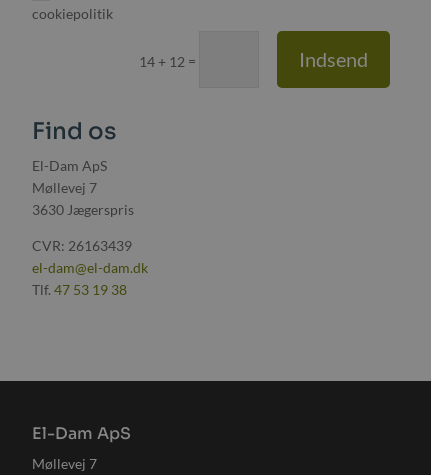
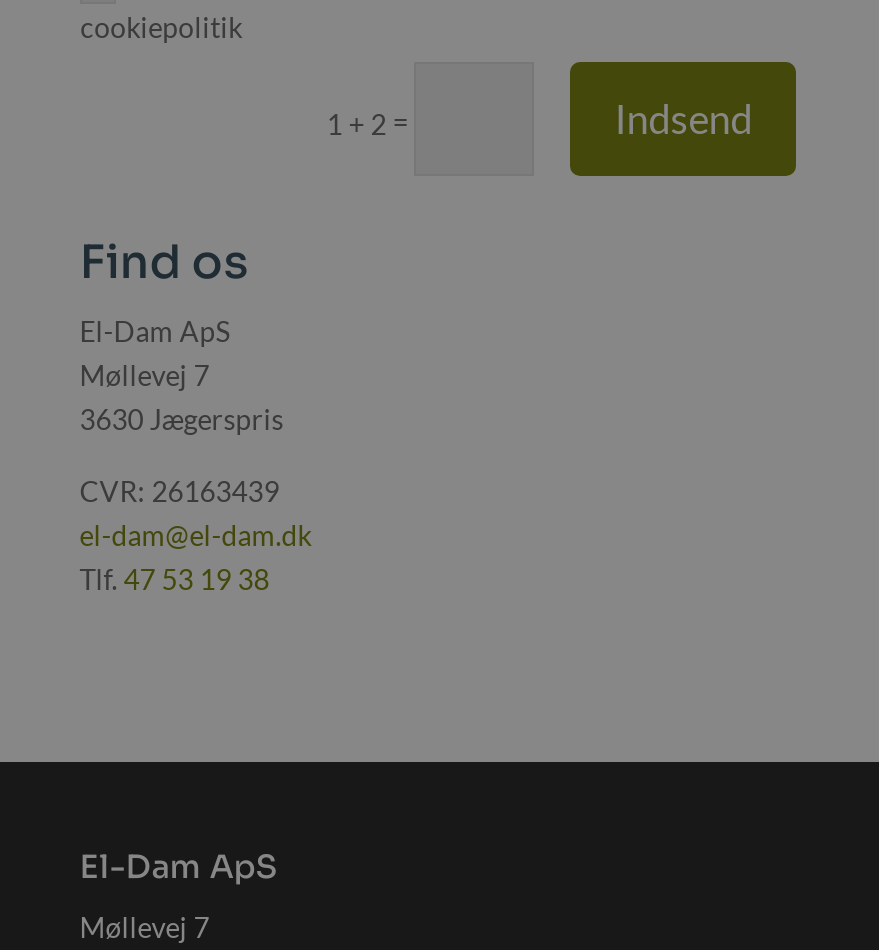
- 14 + 12 =
+ 1 + 2 =
